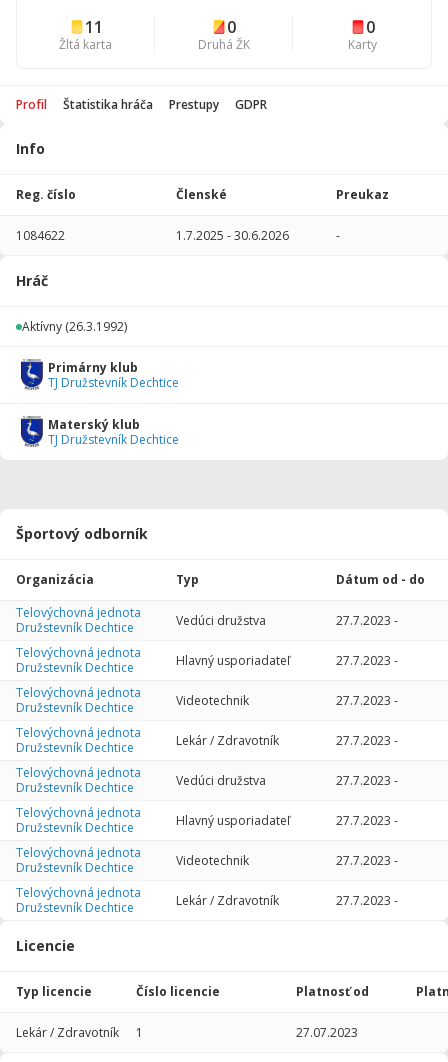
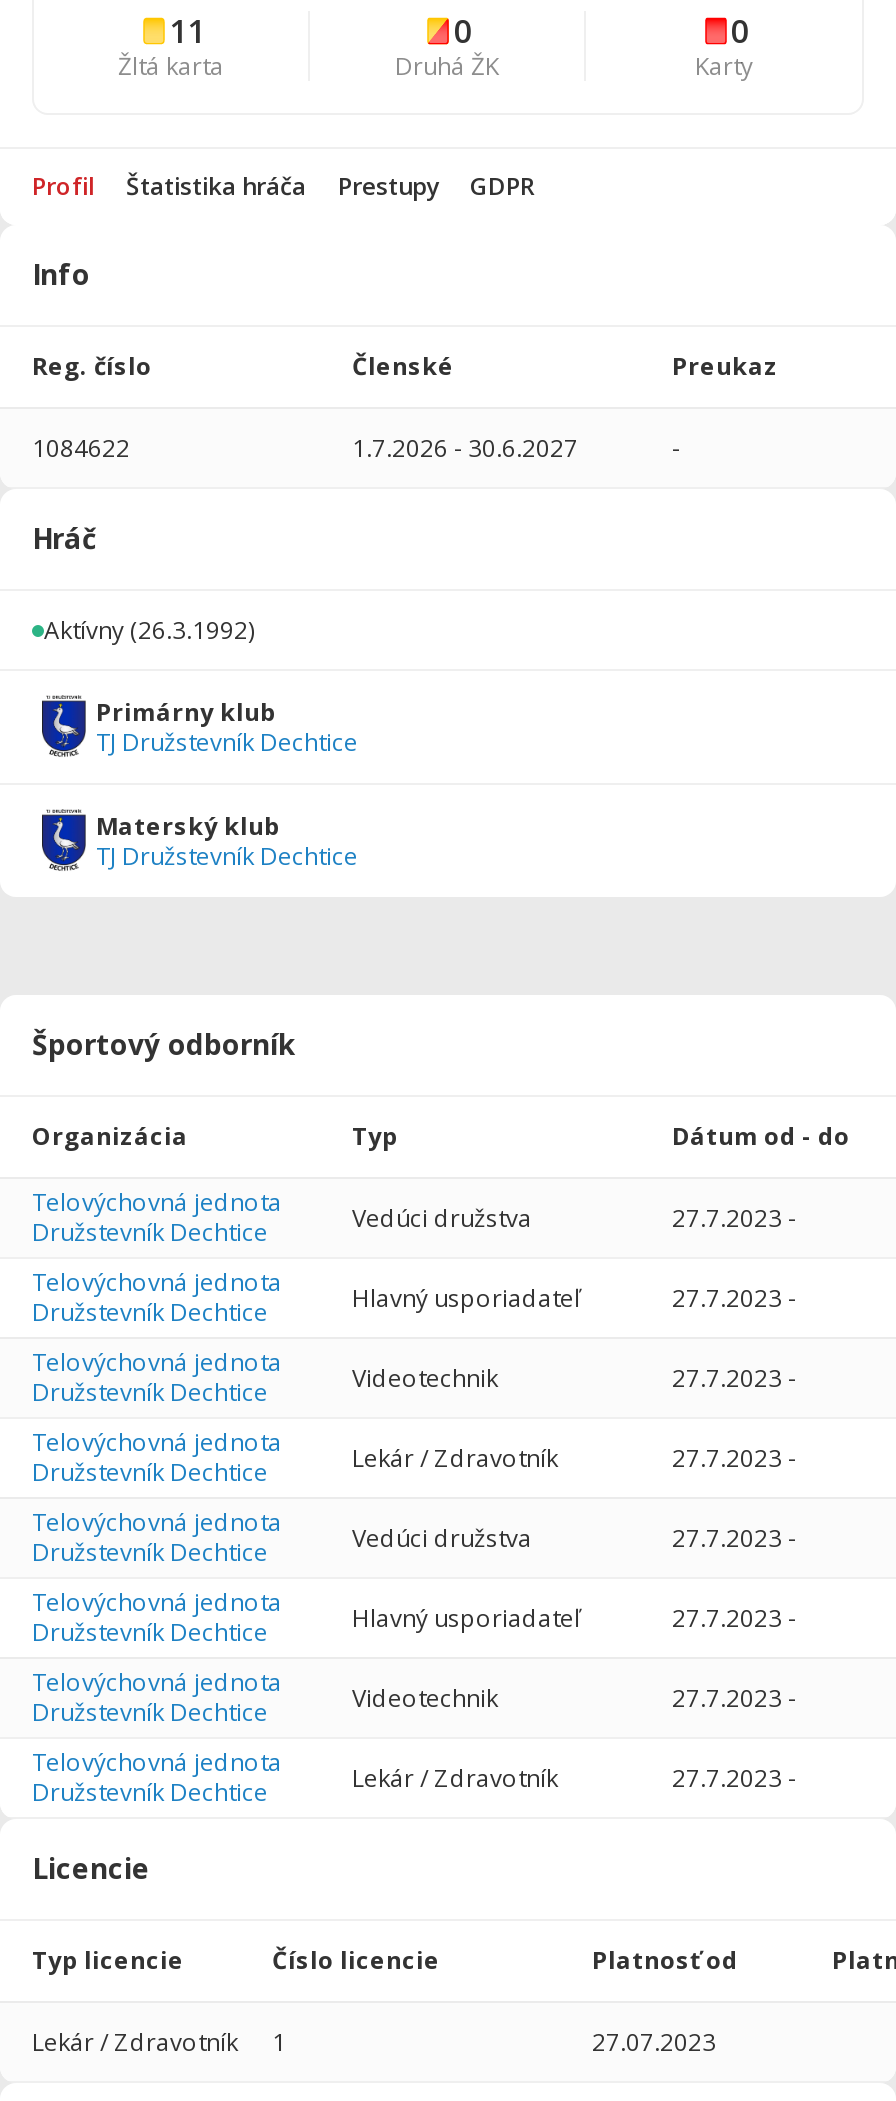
- 1.7.2025 - 30.6.2026
+ 1.7.2026 - 30.6.2027
